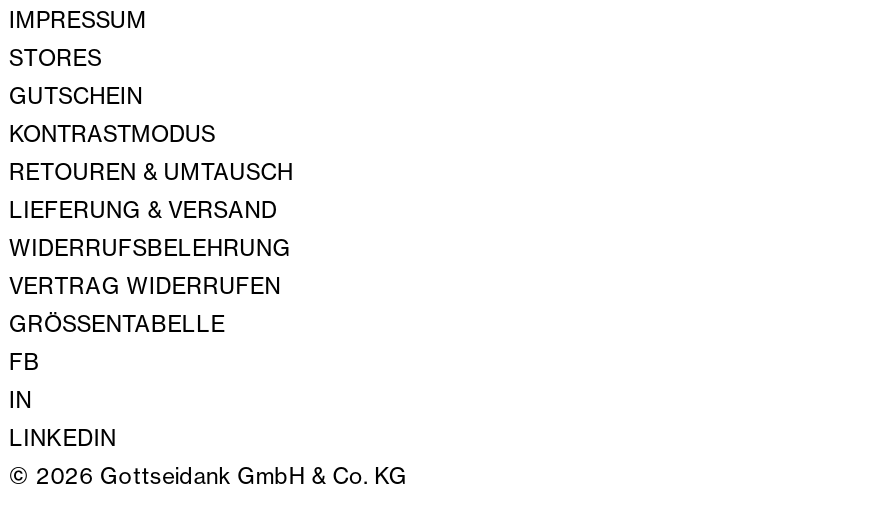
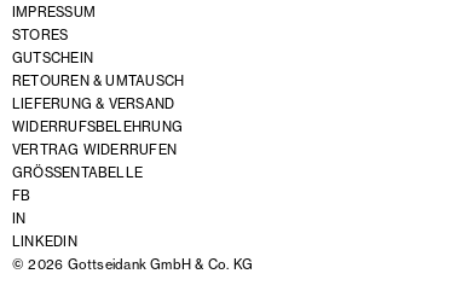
- KONTRASTMODUS
